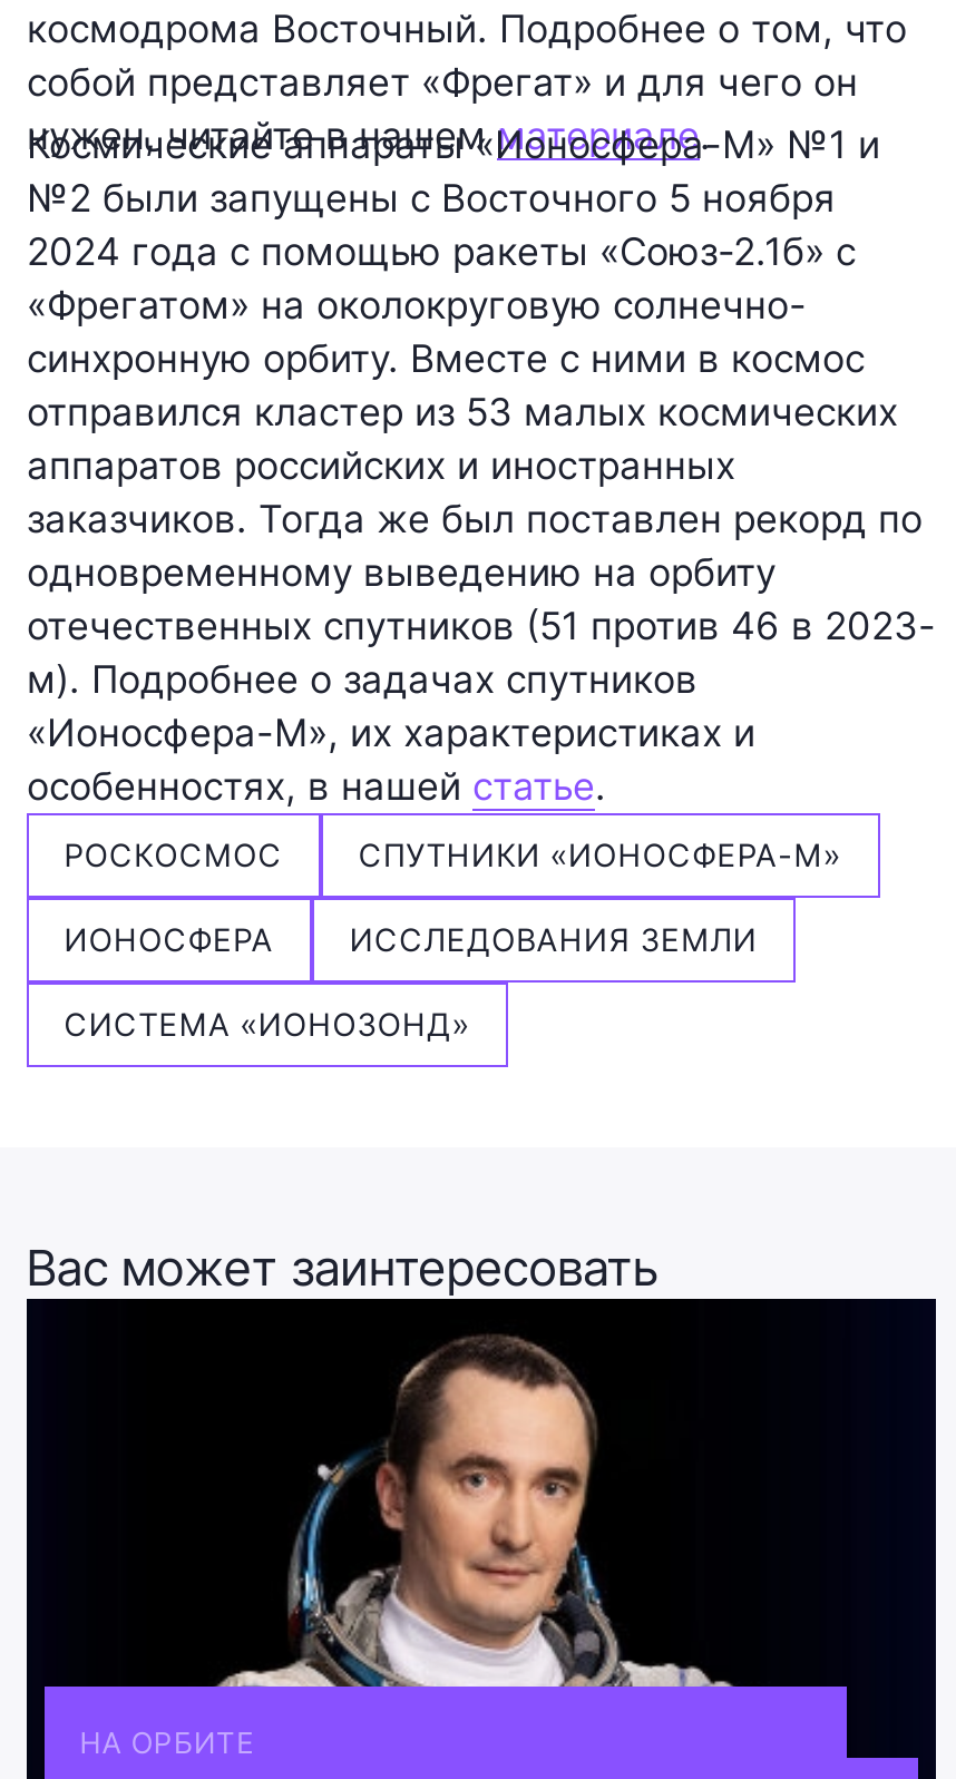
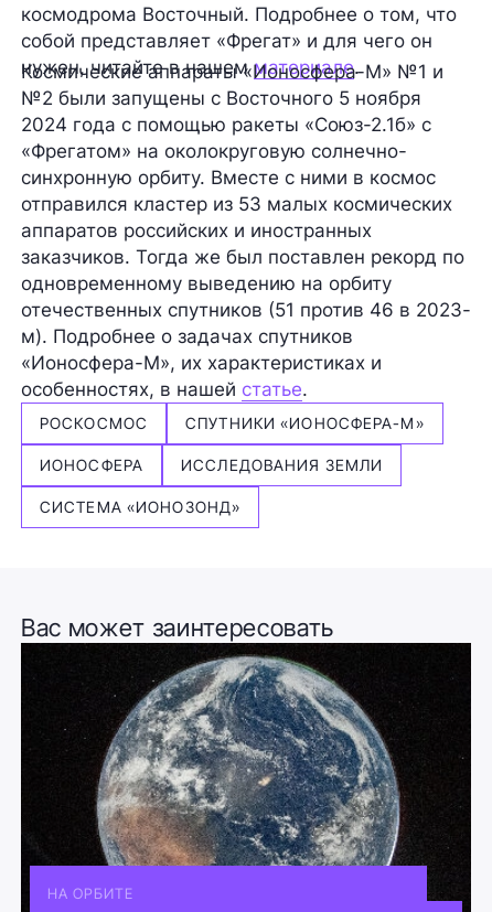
- [image]
+ [image]
